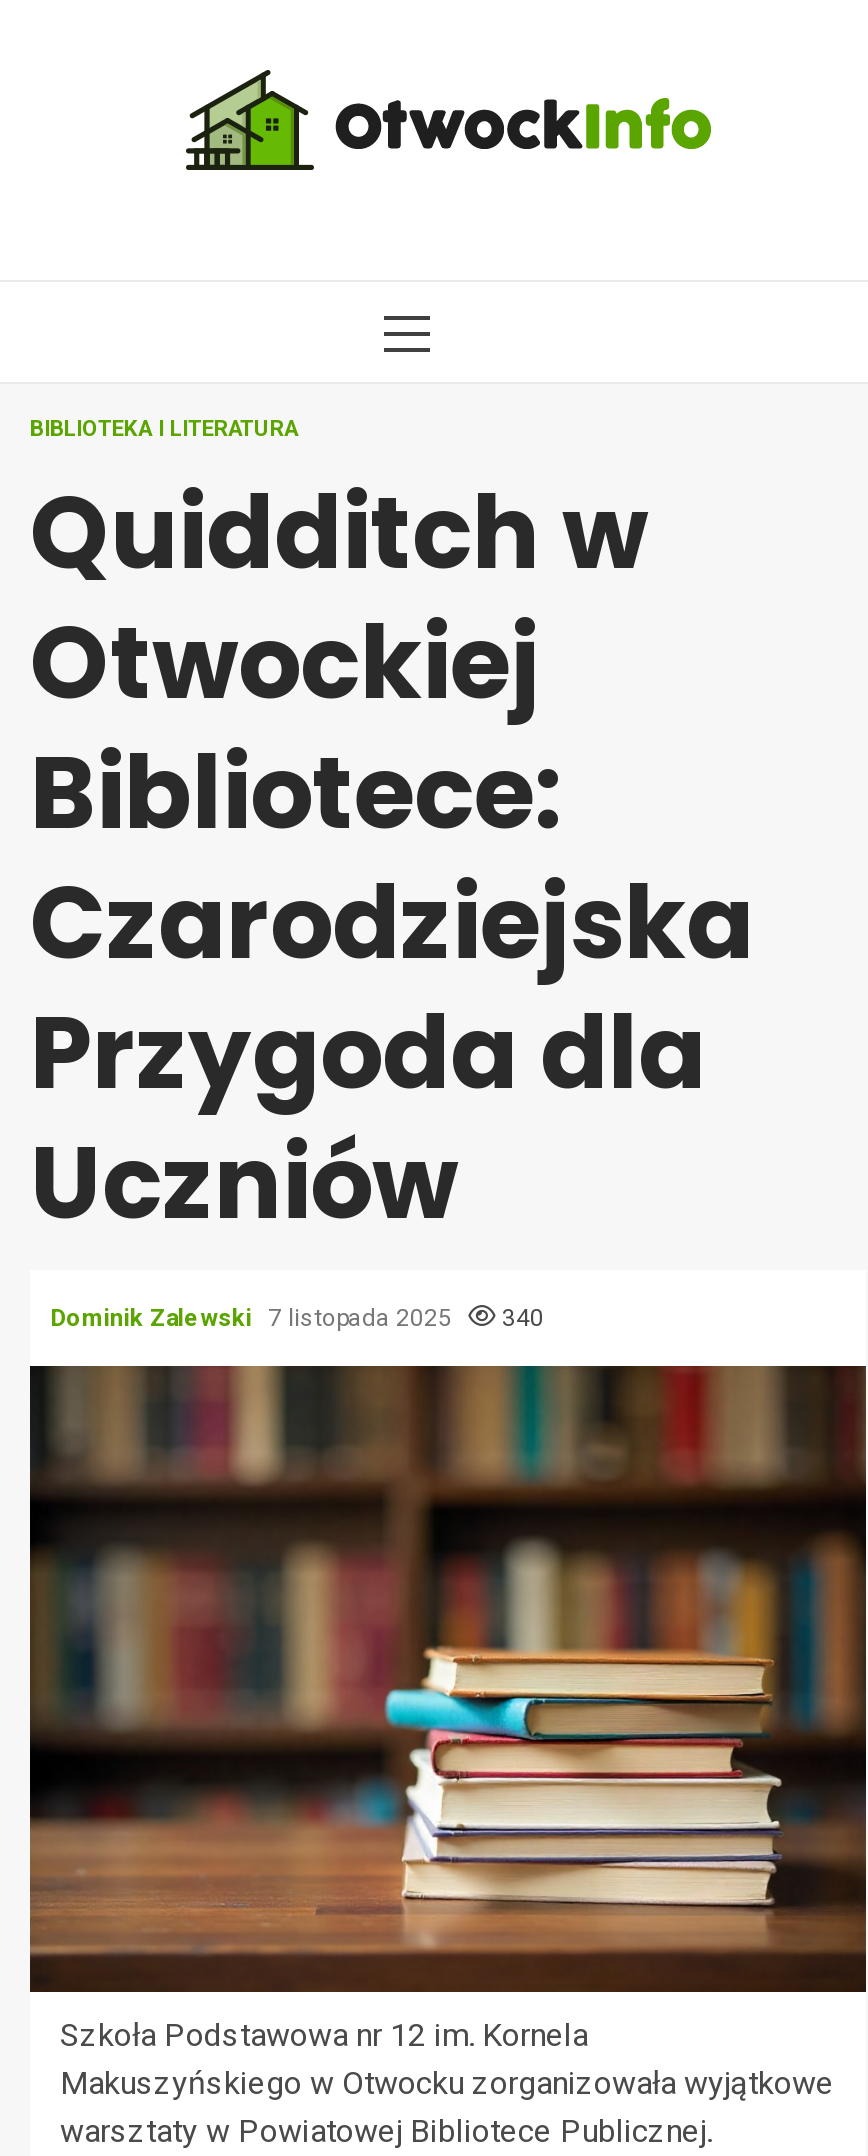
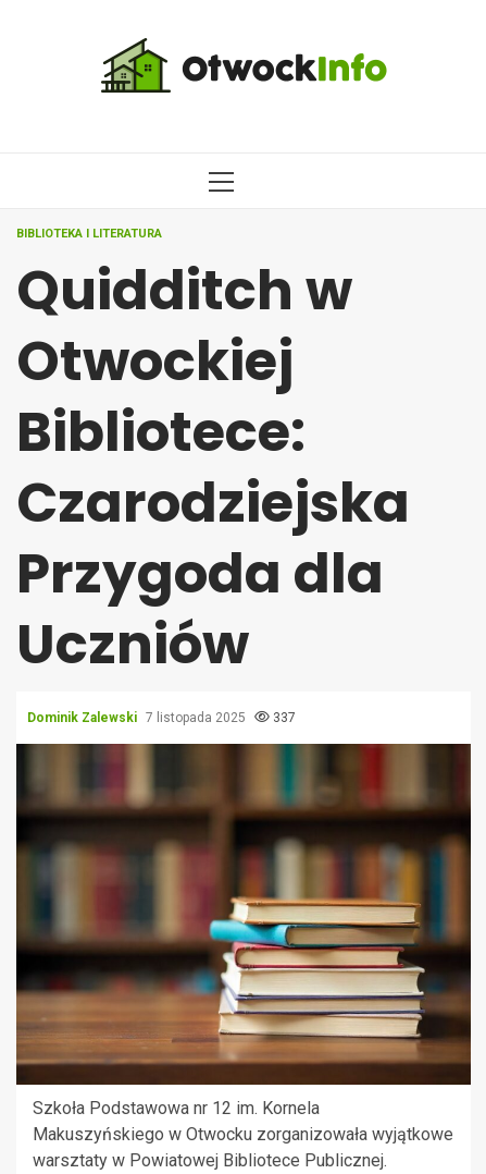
- Dominik Zalewski 7 listopada 2025 340
+ Dominik Zalewski 7 listopada 2025 337
